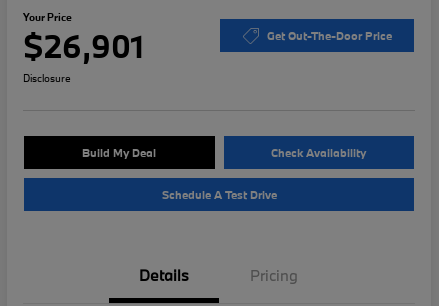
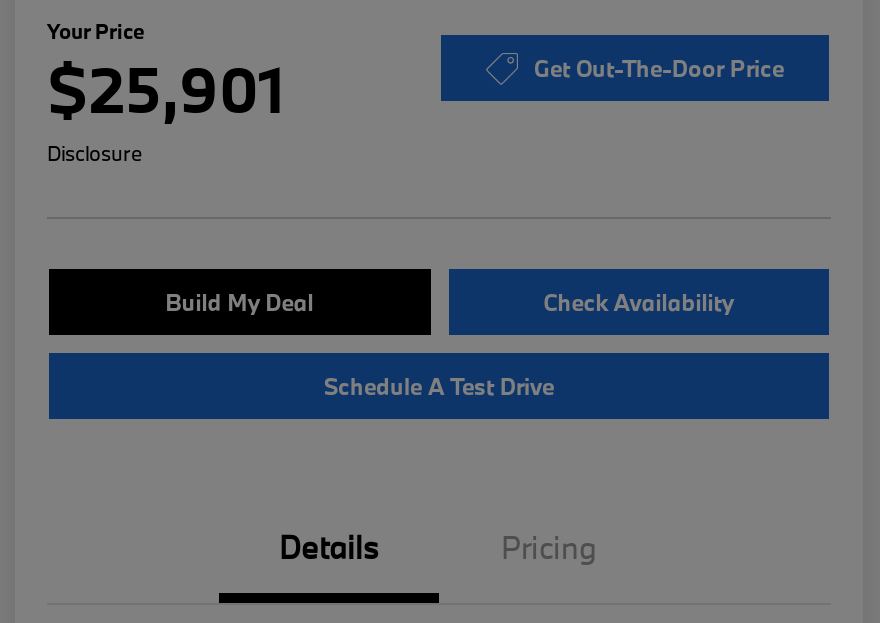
- $26,901
+ $25,901
